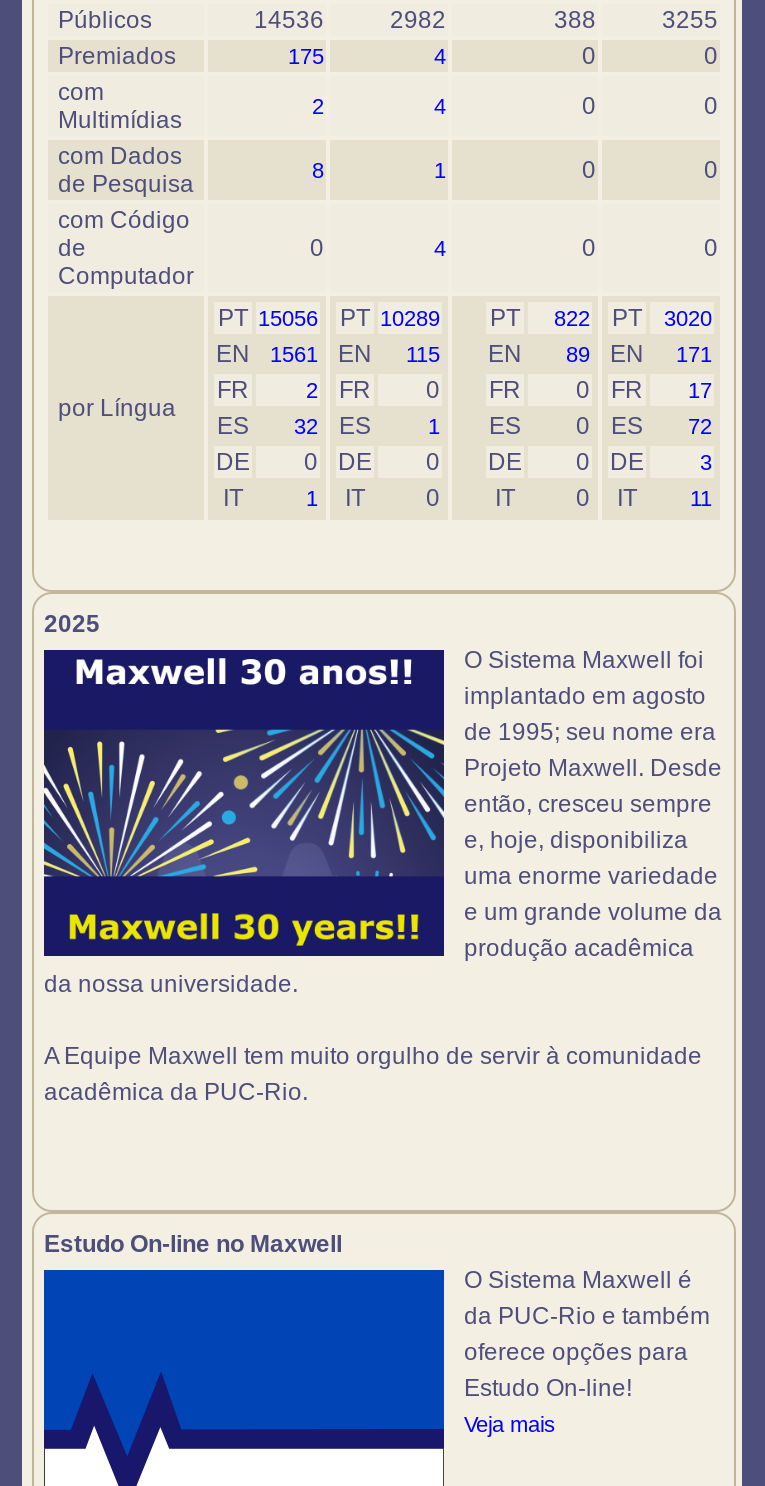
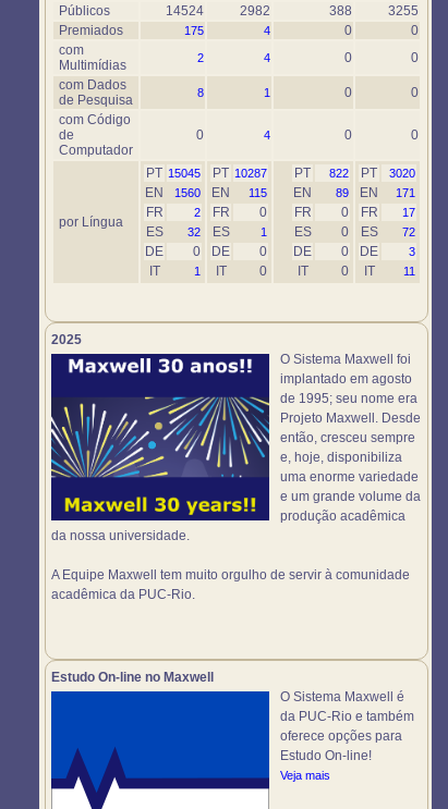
- 14536
+ 14524

- PT 15056
+ PT 15045

- PT 10289
+ PT 10287

- EN 1561 EN 115 EN 89 EN 171
+ EN 1560 EN 115 EN 89 EN 171
